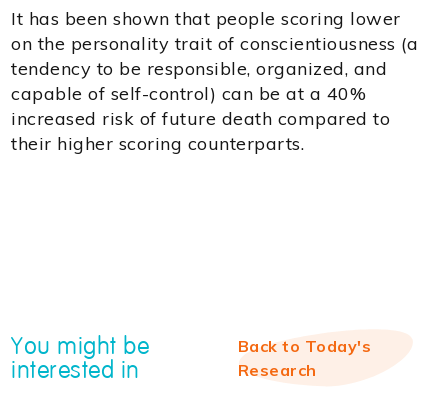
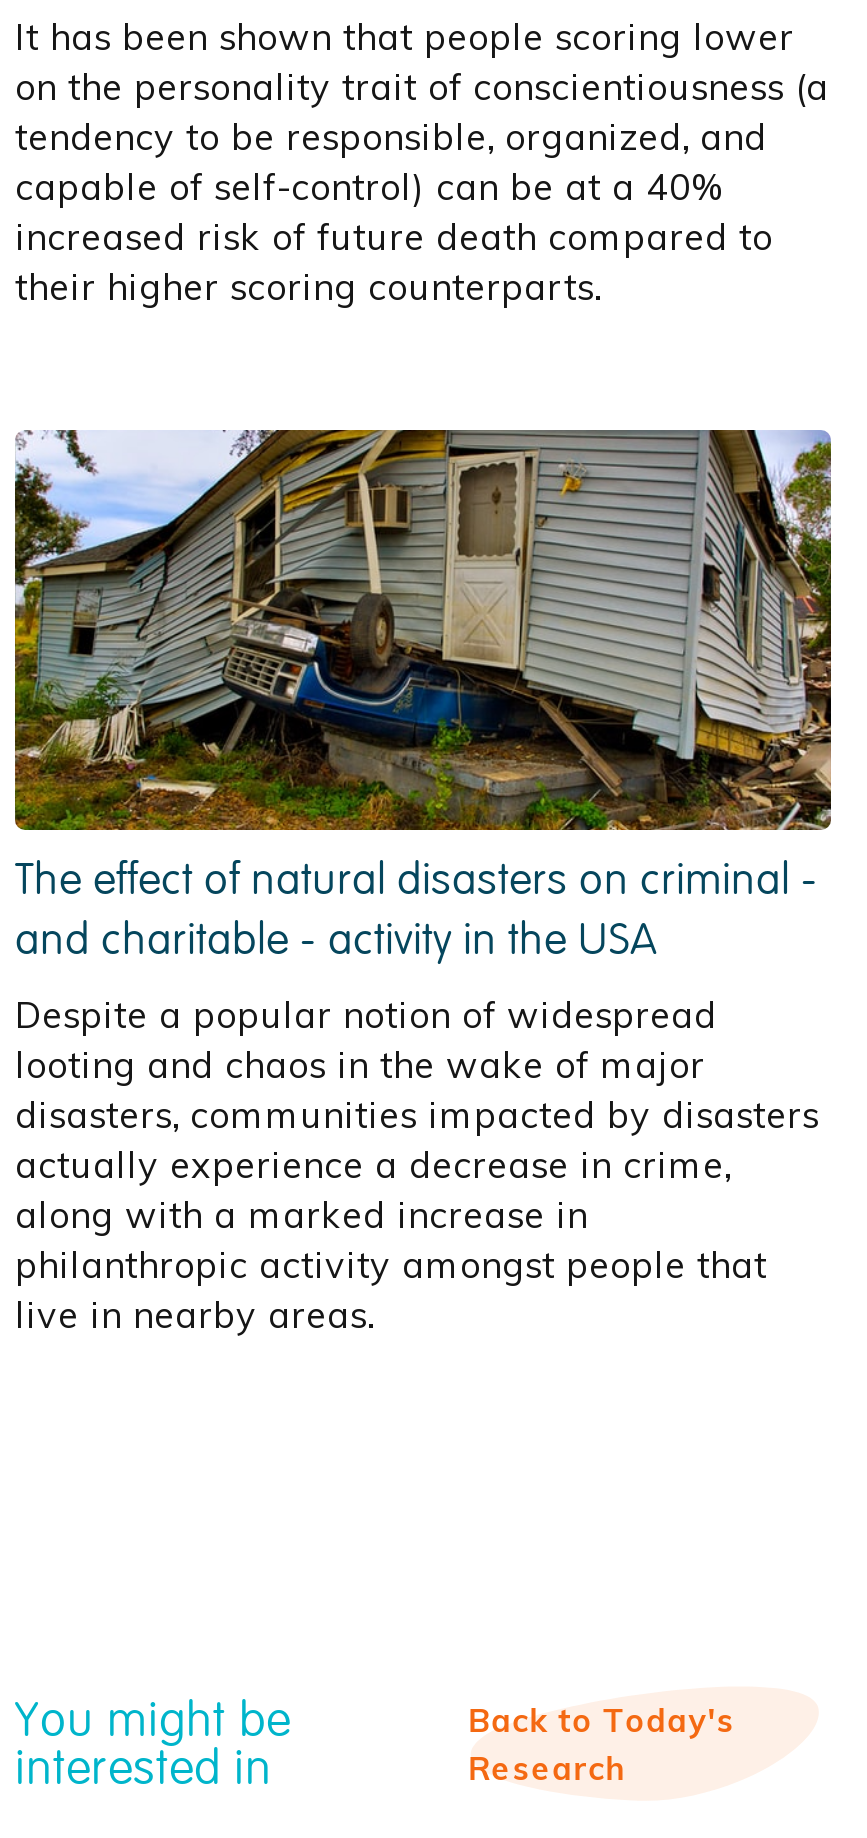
+ [image]
+ The effect of natural disasters on criminal -
+ and charitable - activity in the USA
+ Despite a popular notion of widespread
+ looting and chaos in the wake of major
+ disasters, communities impacted by disasters
+ actually experience a decrease in crime,
+ along with a marked increase in
+ philanthropic activity amongst people that
+ live in nearby areas.
